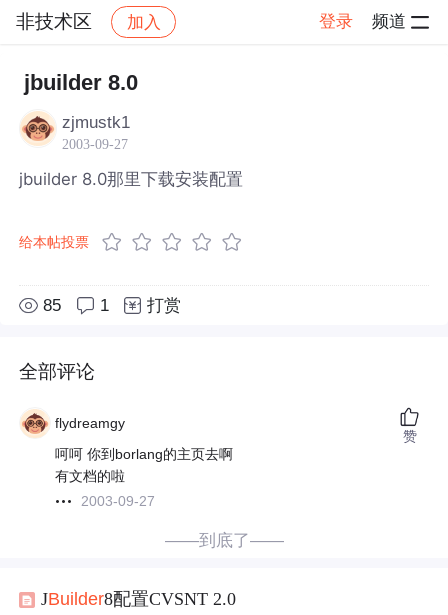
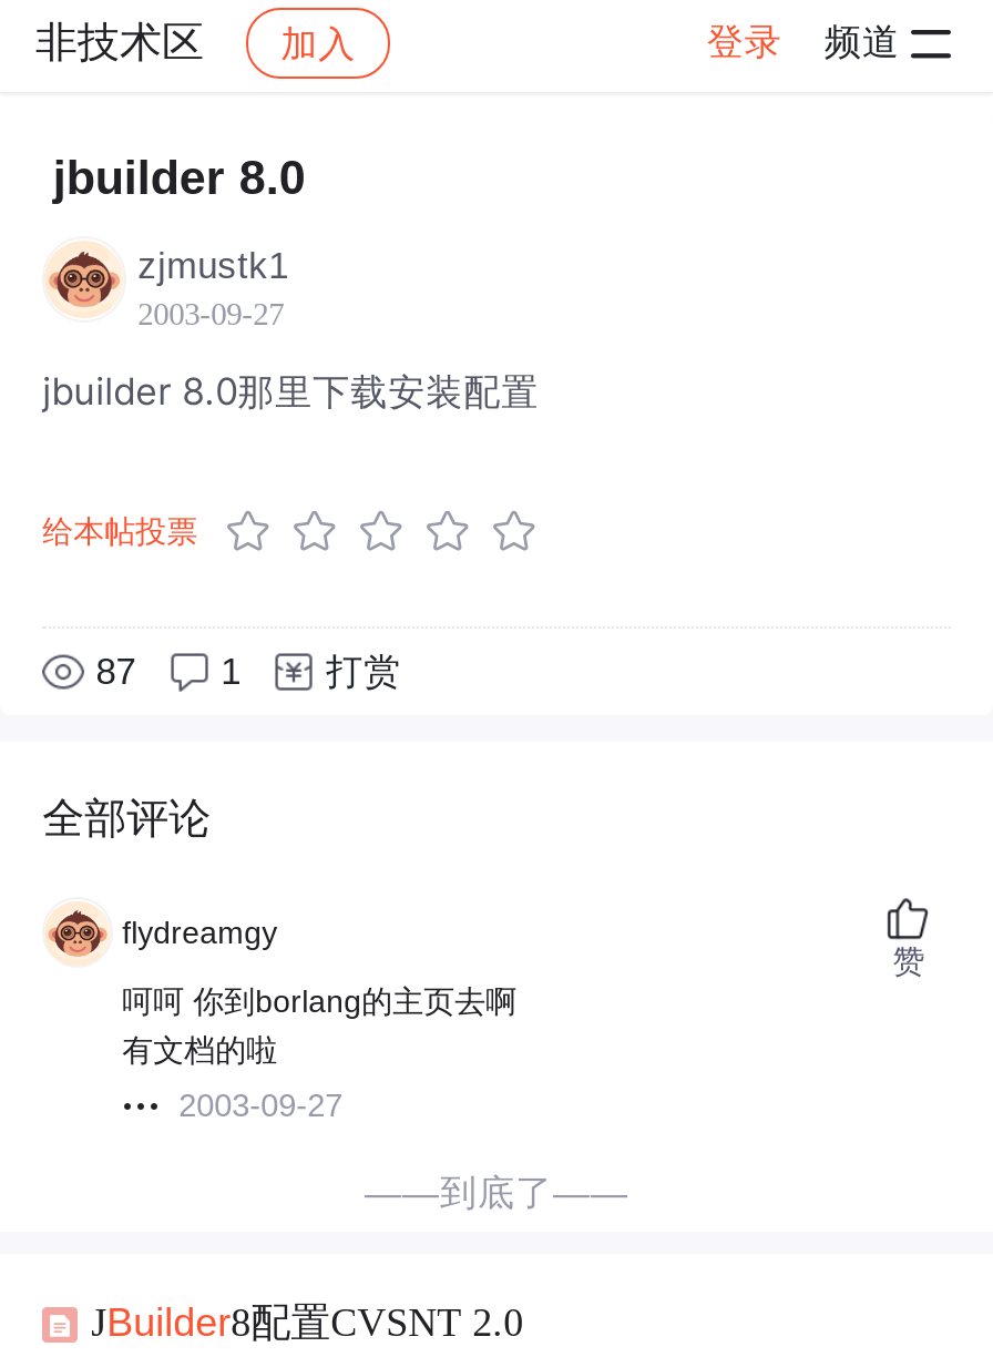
- 85
+ 87
